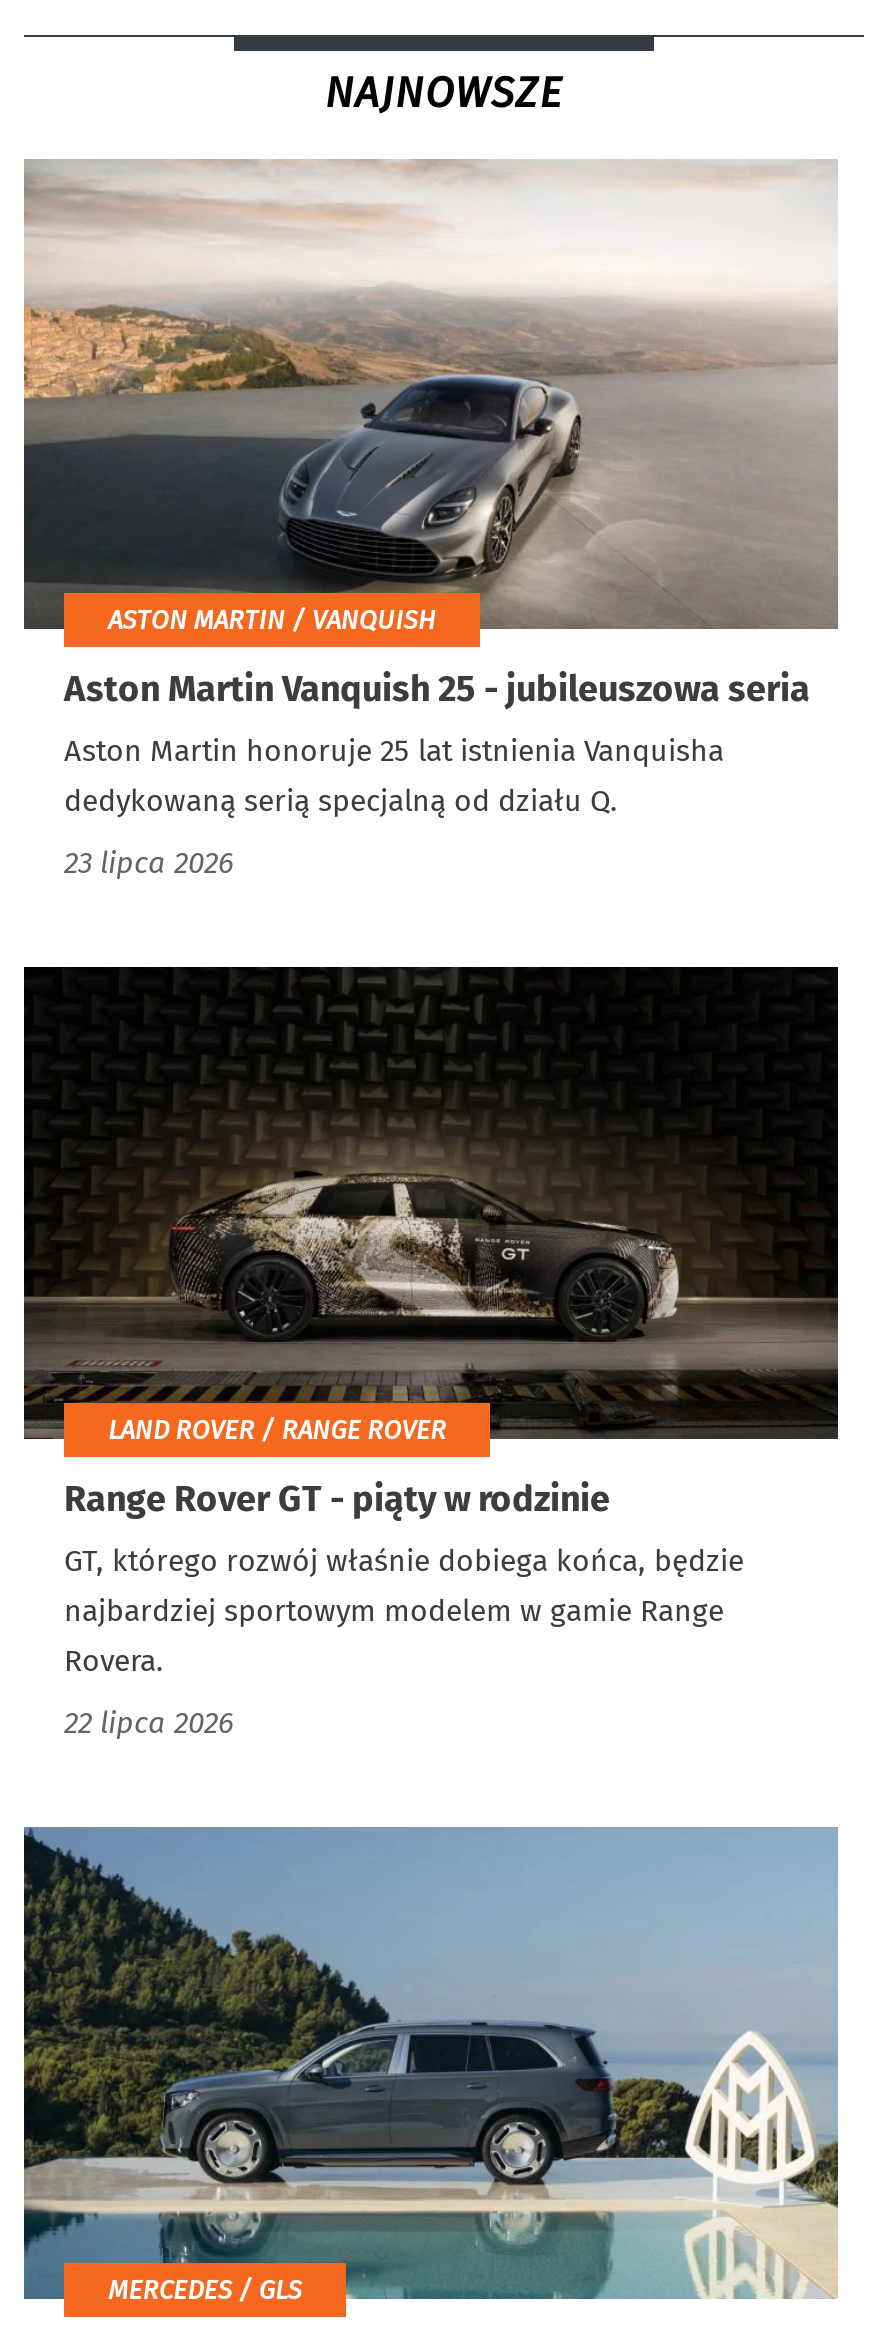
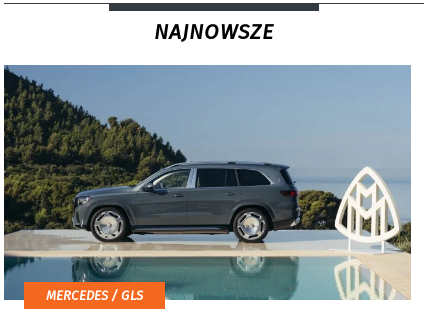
- [image]
- ASTON MARTIN / VANQUISH
- Aston Martin Vanquish 25 - jubileuszowa seria
- Aston Martin honoruje 25 lat istnienia Vanquisha
- dedykowaną serią specjalną od działu Q.
- 23 lipca 2026

- [image]
- LAND ROVER / RANGE ROVER
- Range Rover GT - piąty w rodzinie
- GT, którego rozwój właśnie dobiega końca, będzie
- najbardziej sportowym modelem w gamie Range
- Rovera.
- 22 lipca 2026
